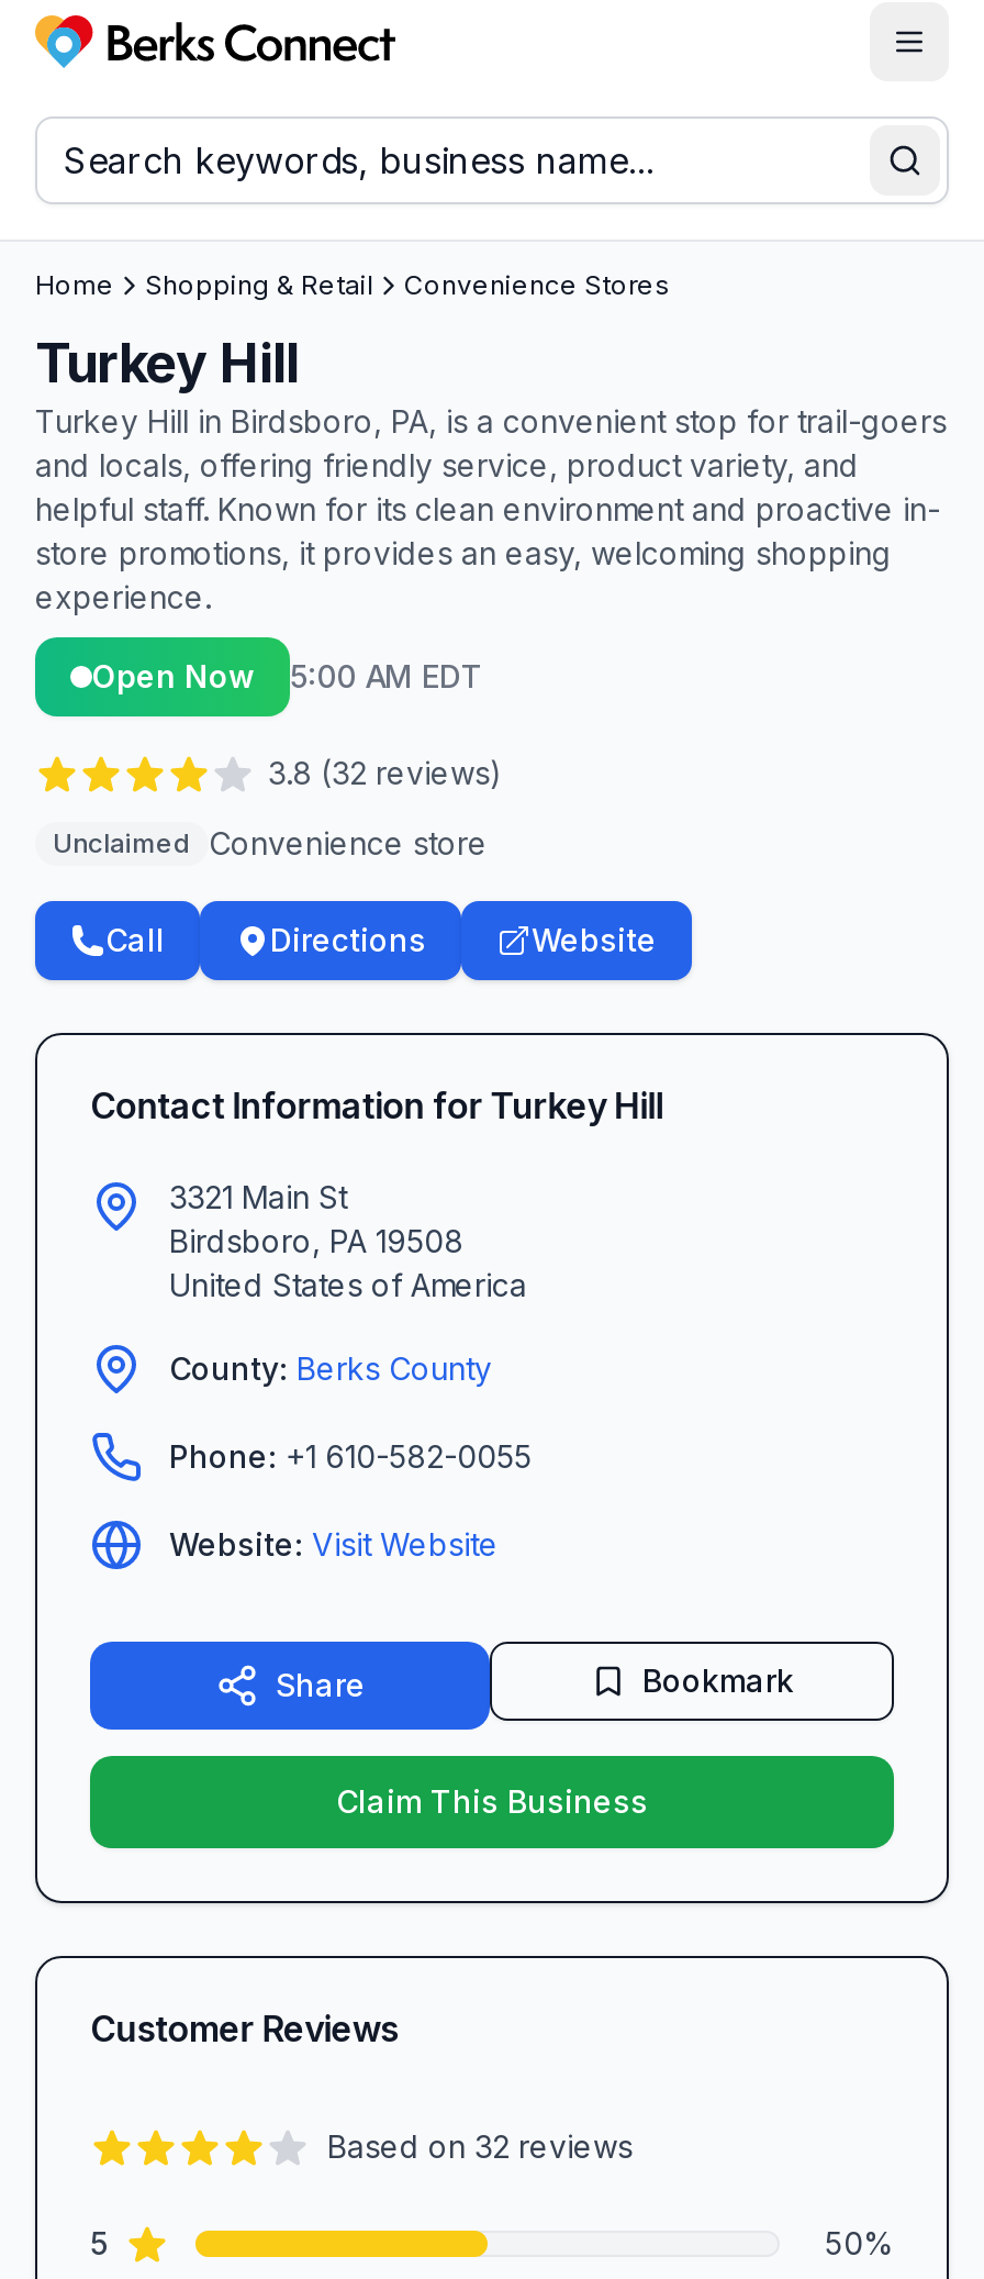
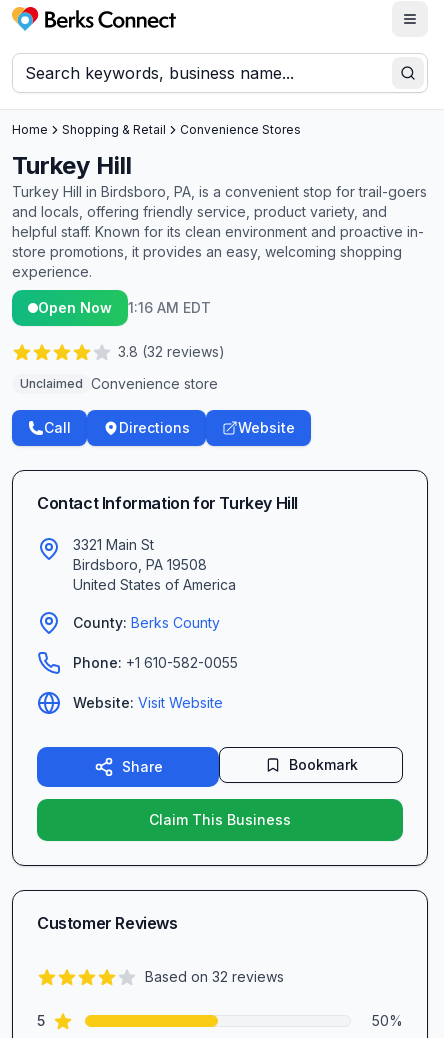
- Open Now 5:00 AM EDT
+ Open Now 1:16 AM EDT
